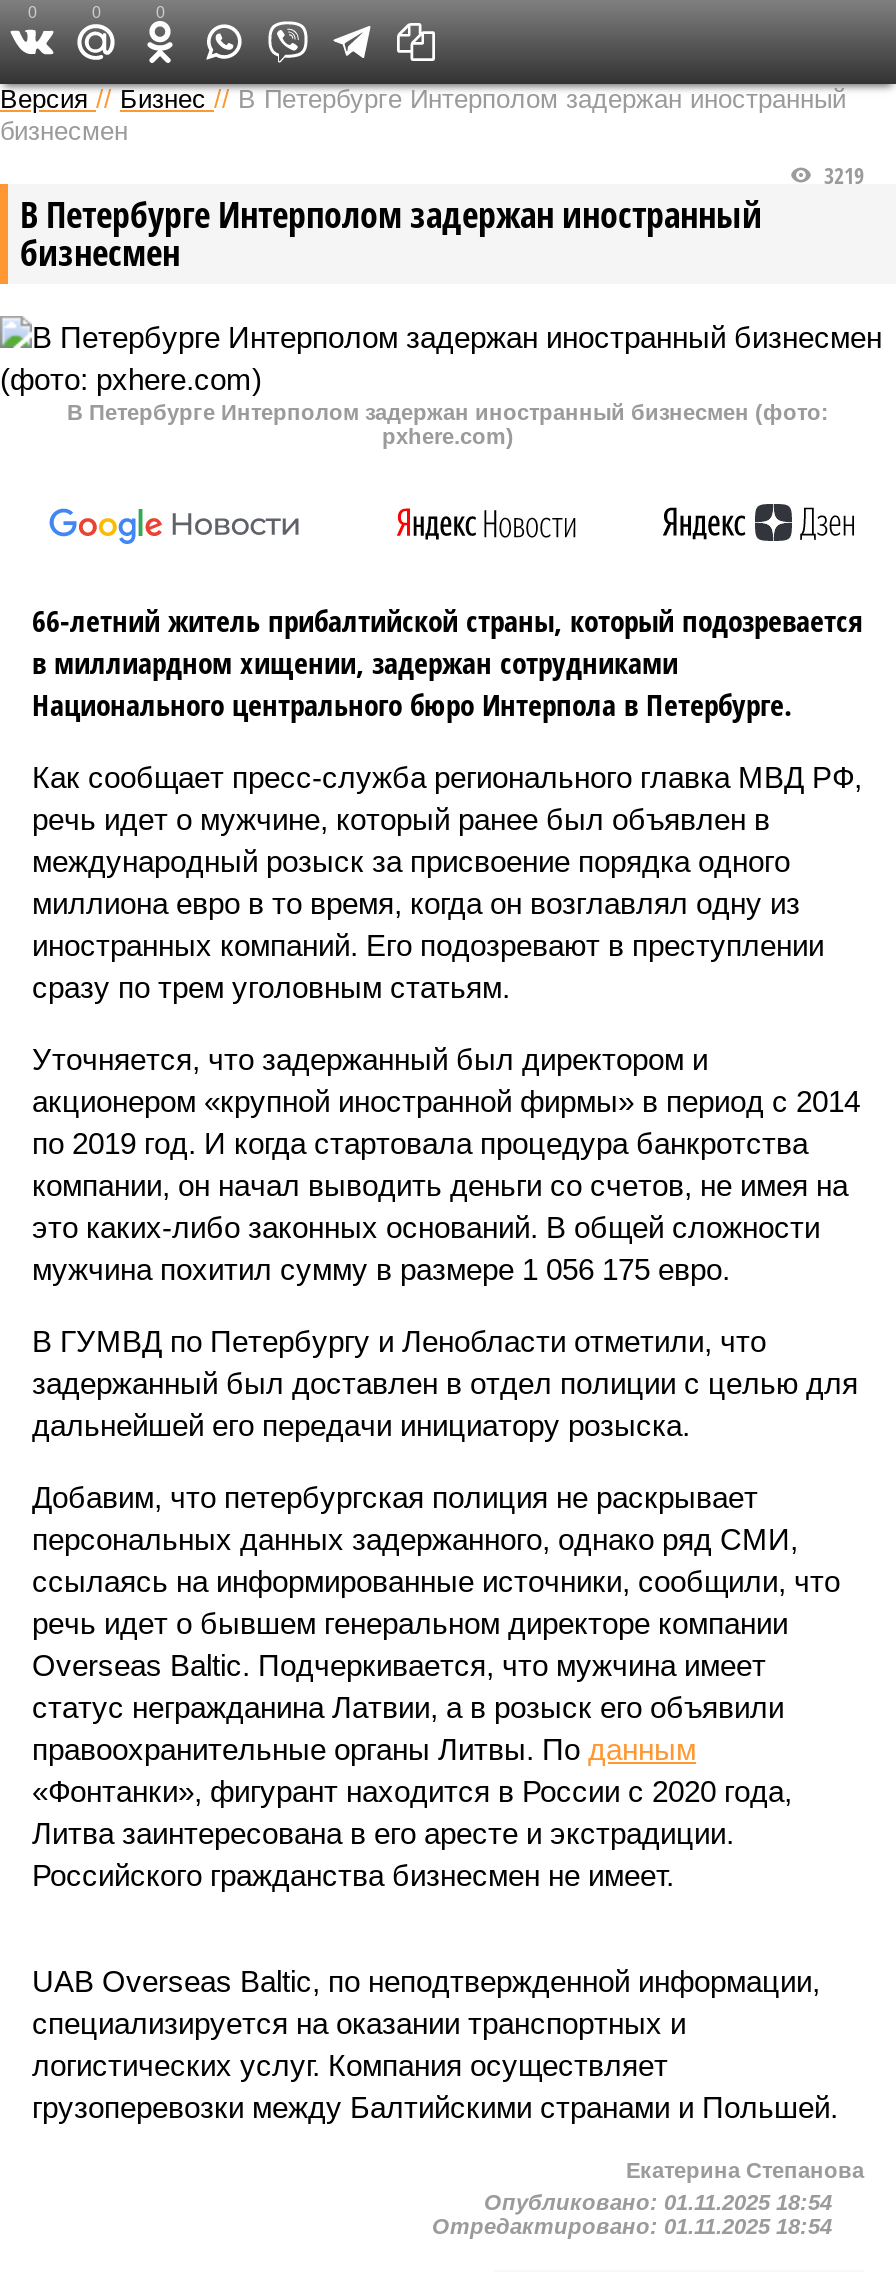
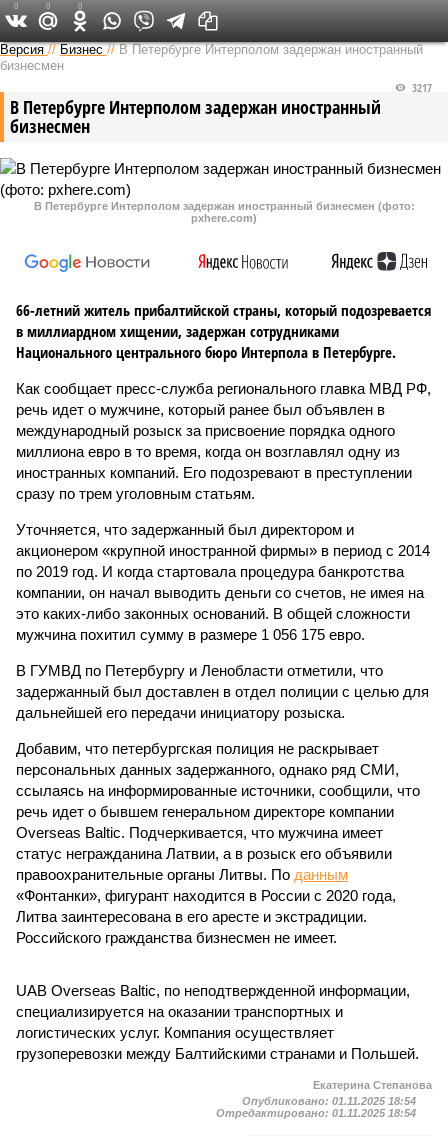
- 3219
+ 3217
